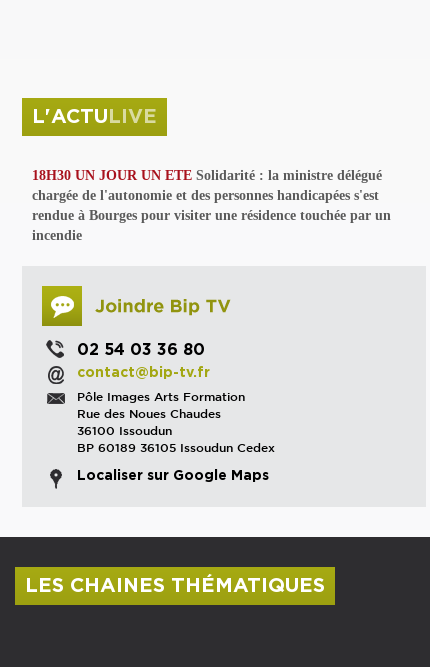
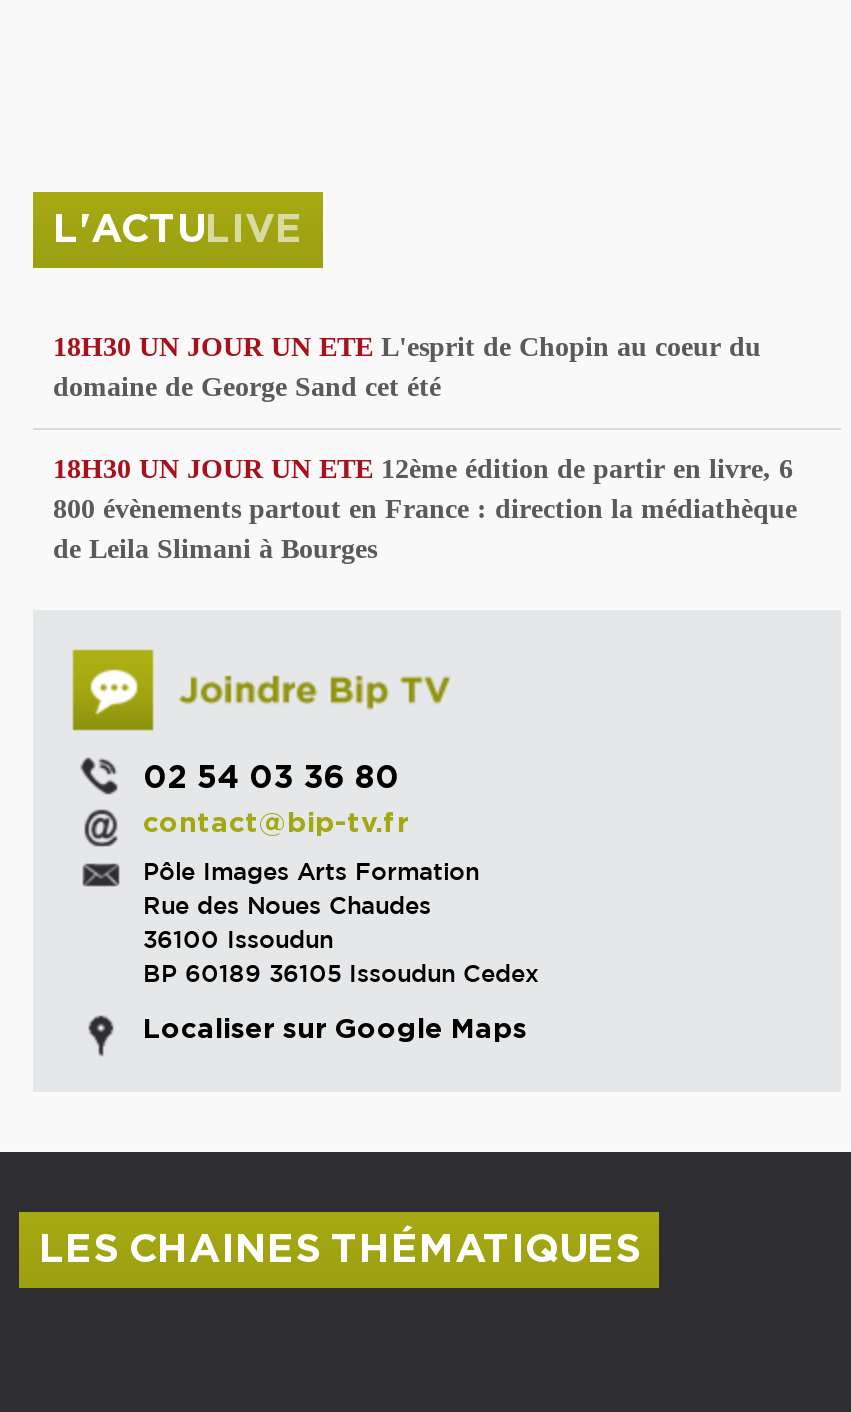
- 18H30 UN JOUR UN ETE Solidarité : la ministre délégué
- chargée de l'autonomie et des personnes handicapées s'est
- rendue à Bourges pour visiter une résidence touchée par un
- incendie
+ 18H30 UN JOUR UN ETE L'esprit de Chopin au coeur du
+ domaine de George Sand cet été
+ 18H30 UN JOUR UN ETE 12ème édition de partir en livre, 6
+ 800 évènements partout en France : direction la médiathèque
+ de Leila Slimani à Bourges
